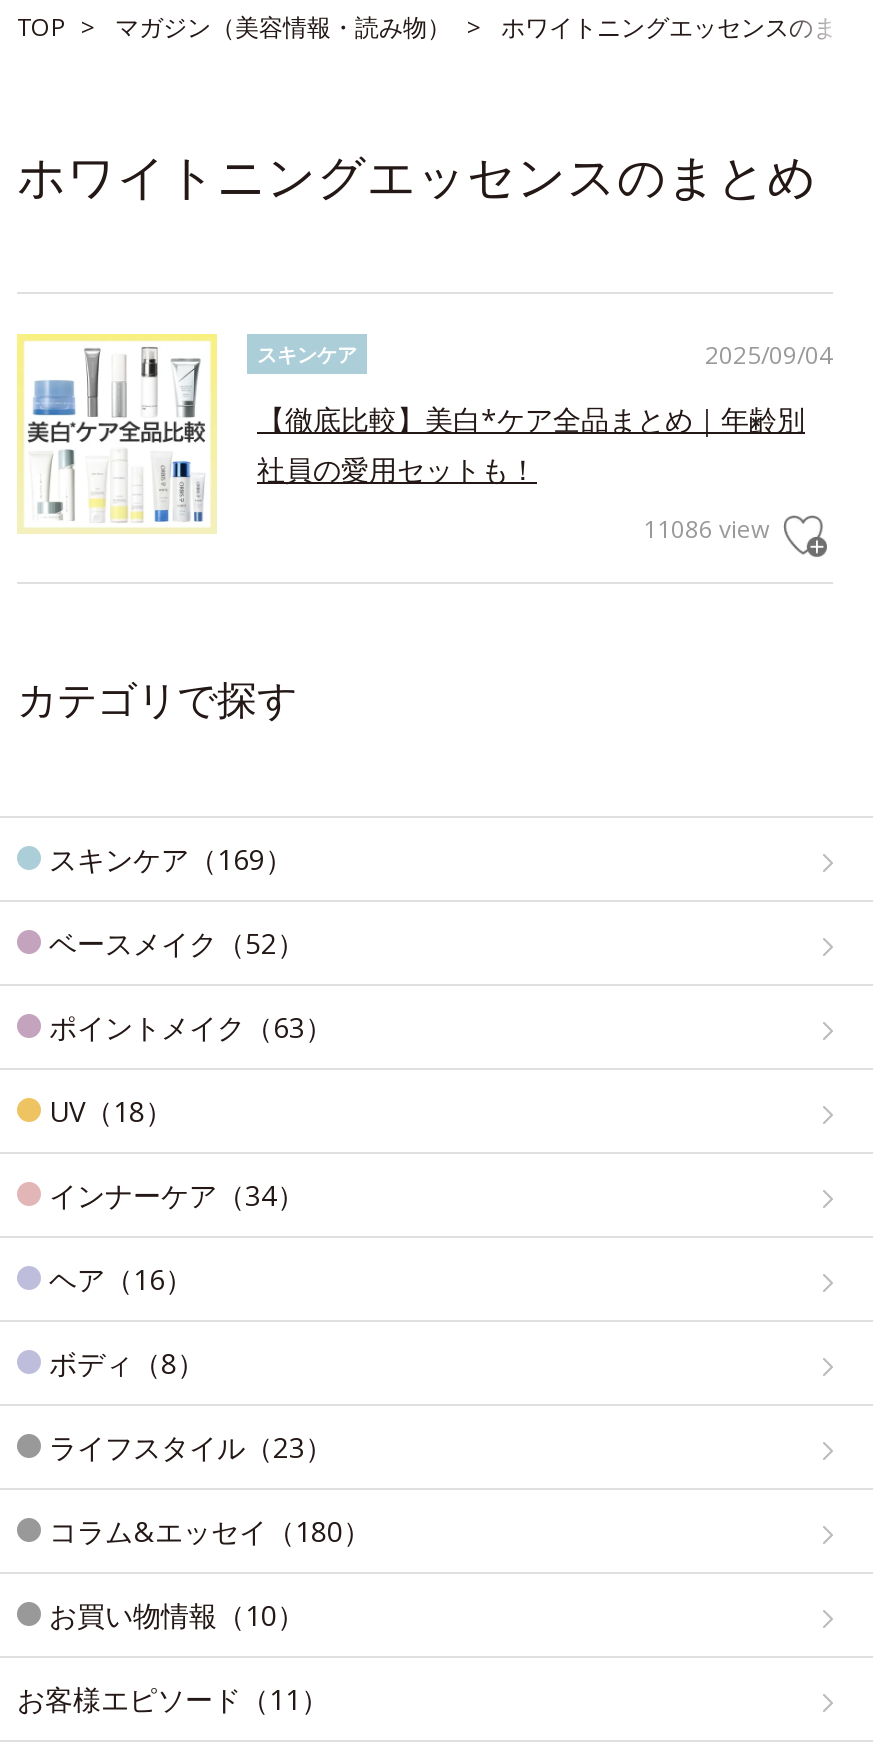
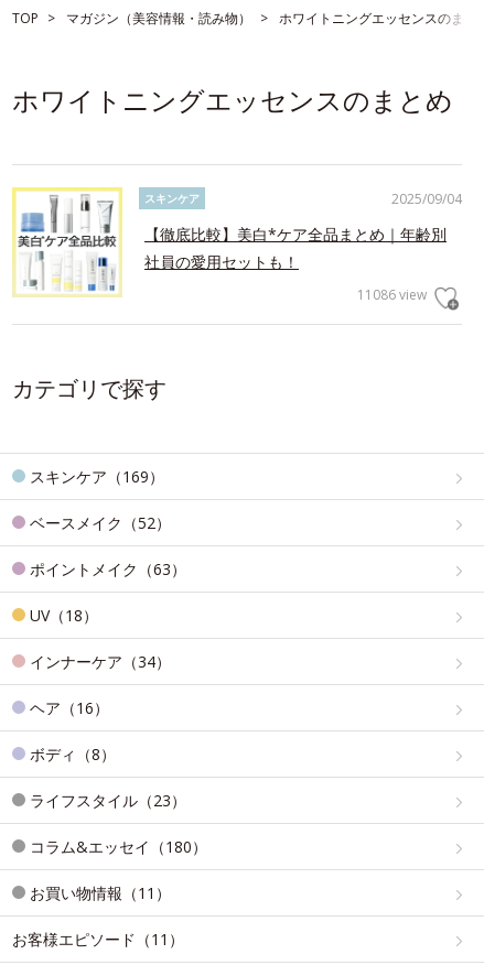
- お買い物情報（10）
+ お買い物情報（11）
